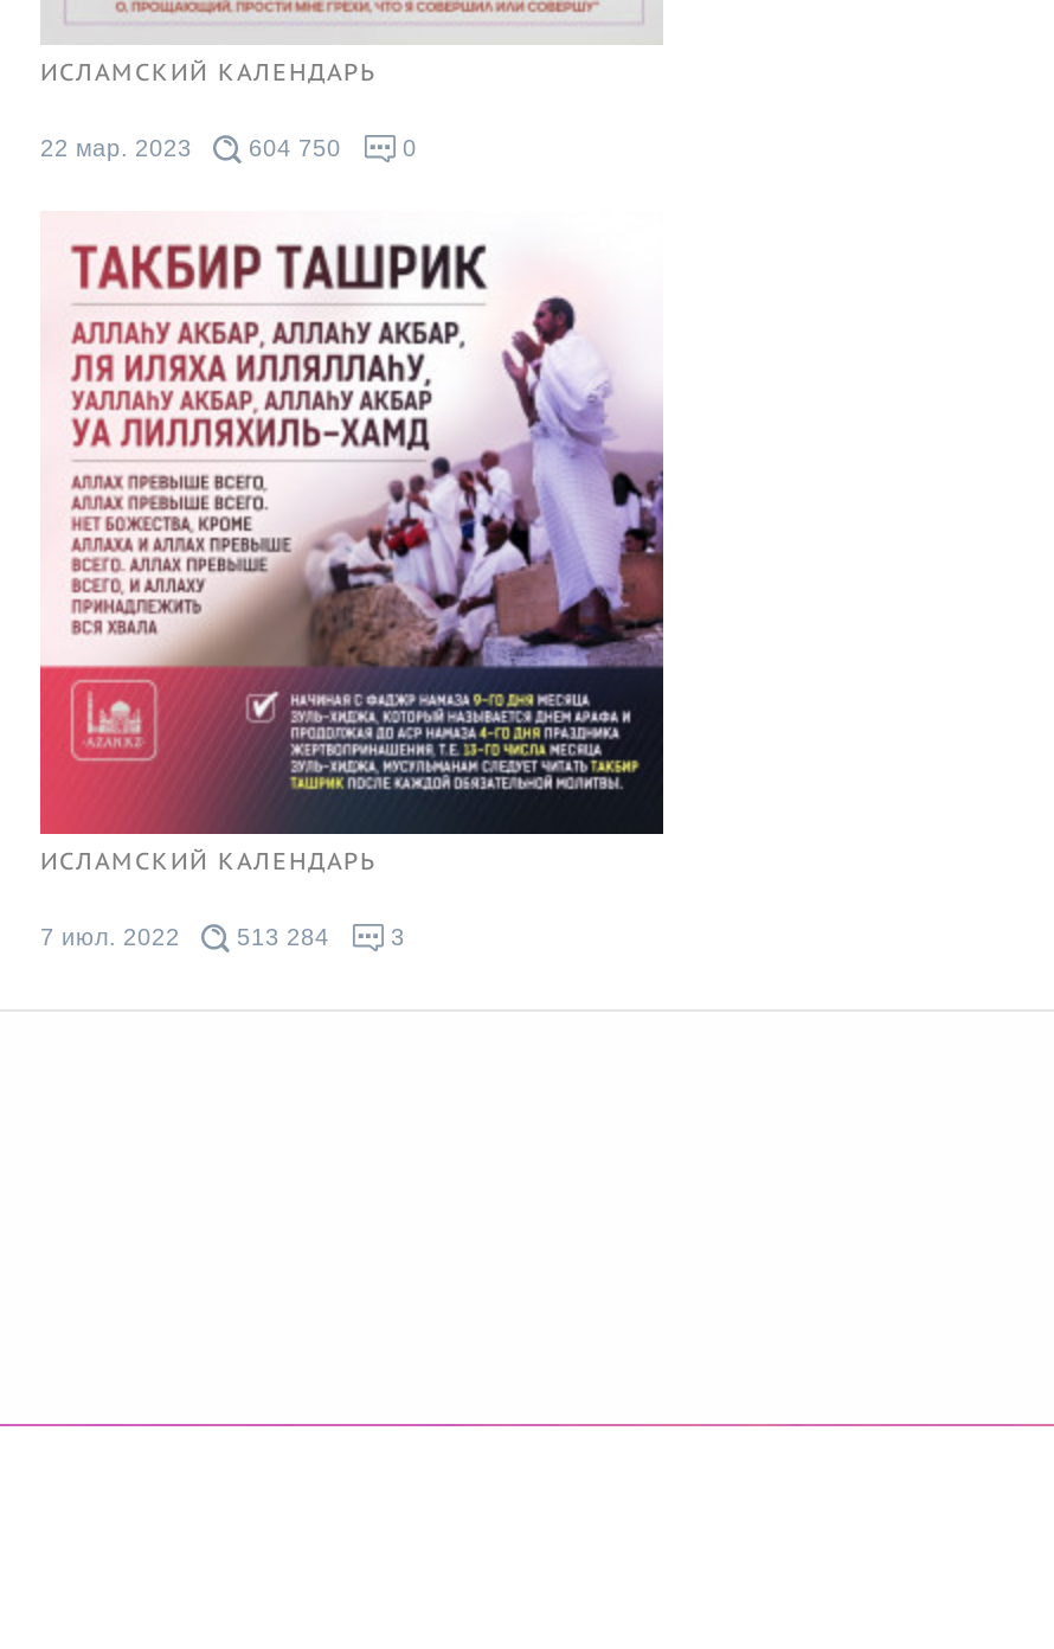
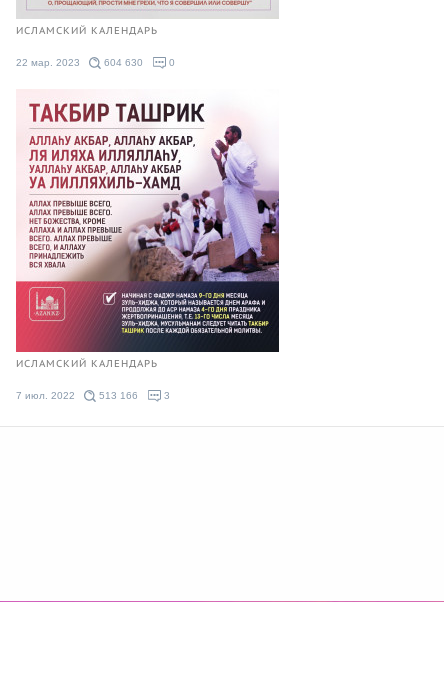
- 22 мар. 2023 604 750
+ 22 мар. 2023 604 630

- 7 июл. 2022 513 284
+ 7 июл. 2022 513 166
